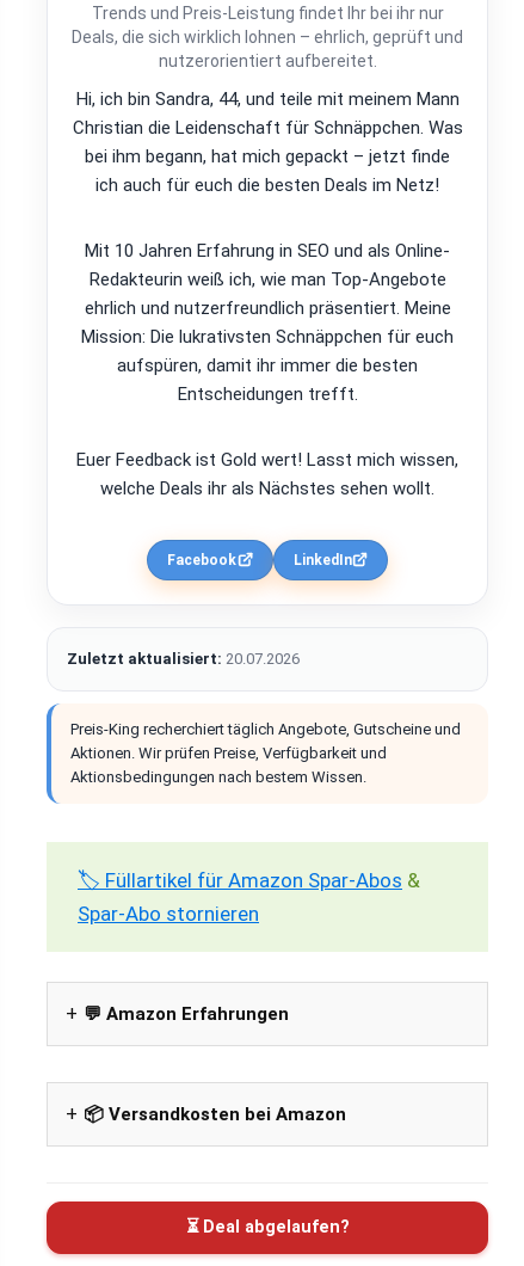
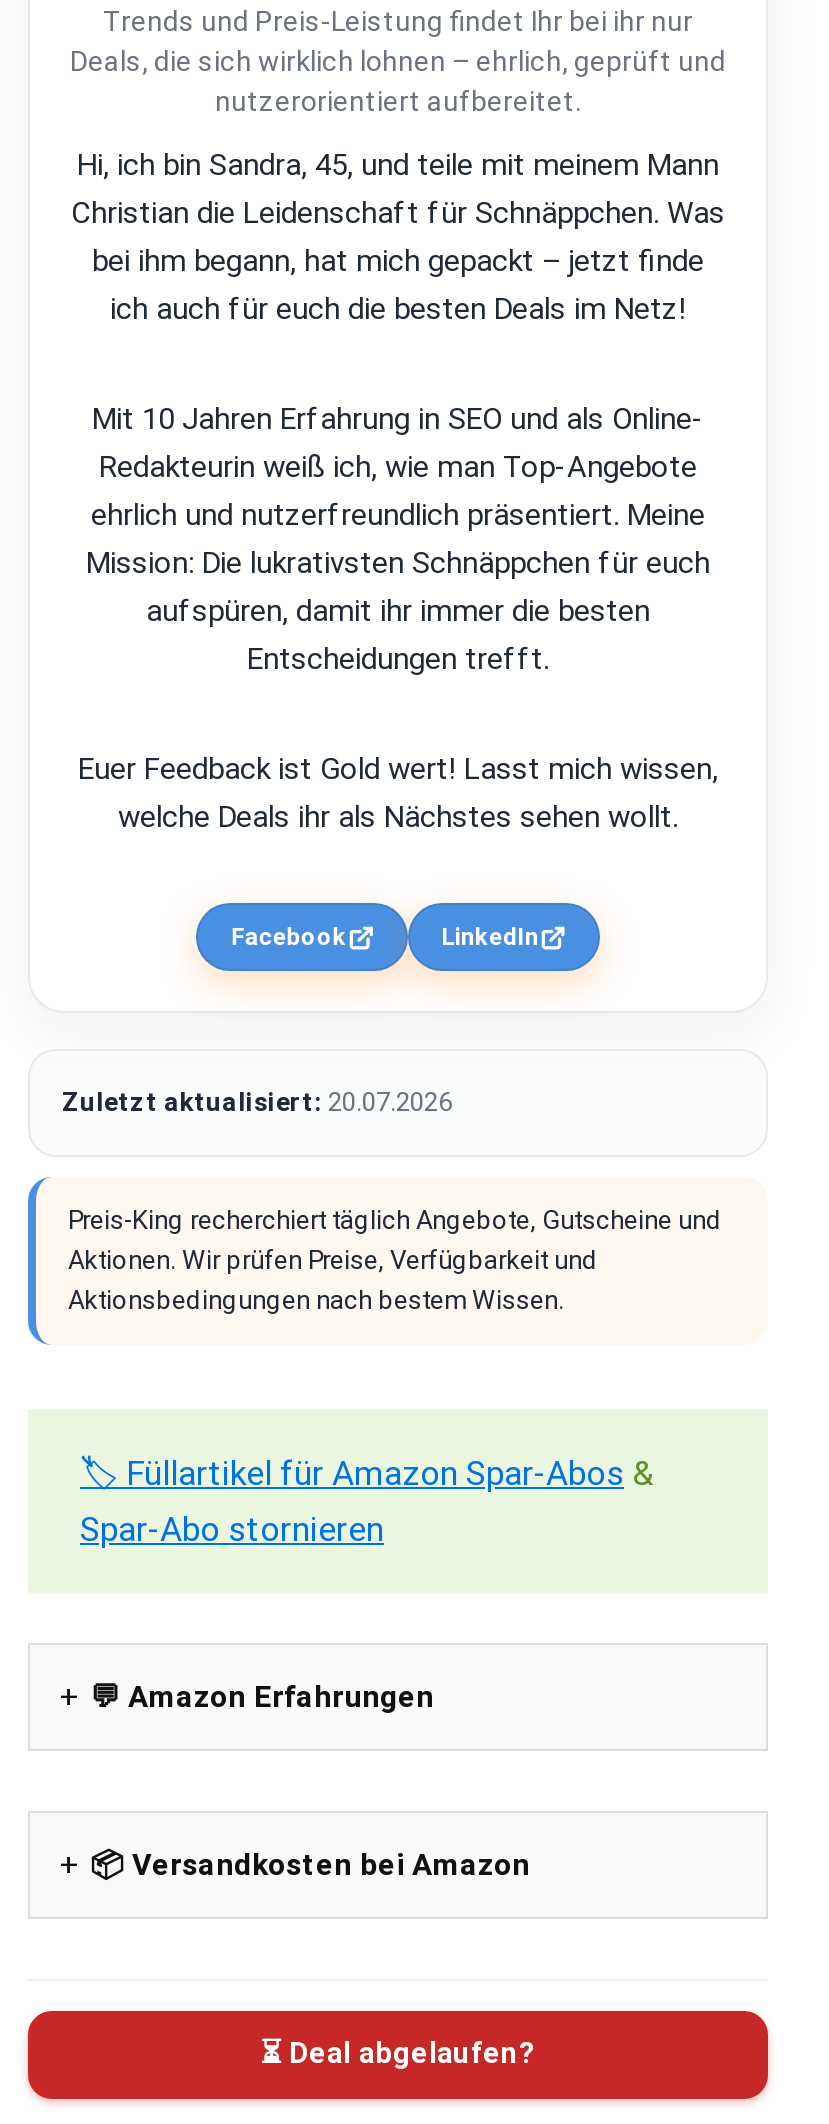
- Hi, ich bin Sandra, 44, und teile mit meinem Mann
+ Hi, ich bin Sandra, 45, und teile mit meinem Mann
